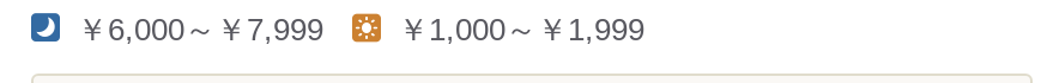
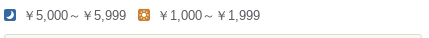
- ￥6,000～￥7,999
+ ￥5,000～￥5,999
